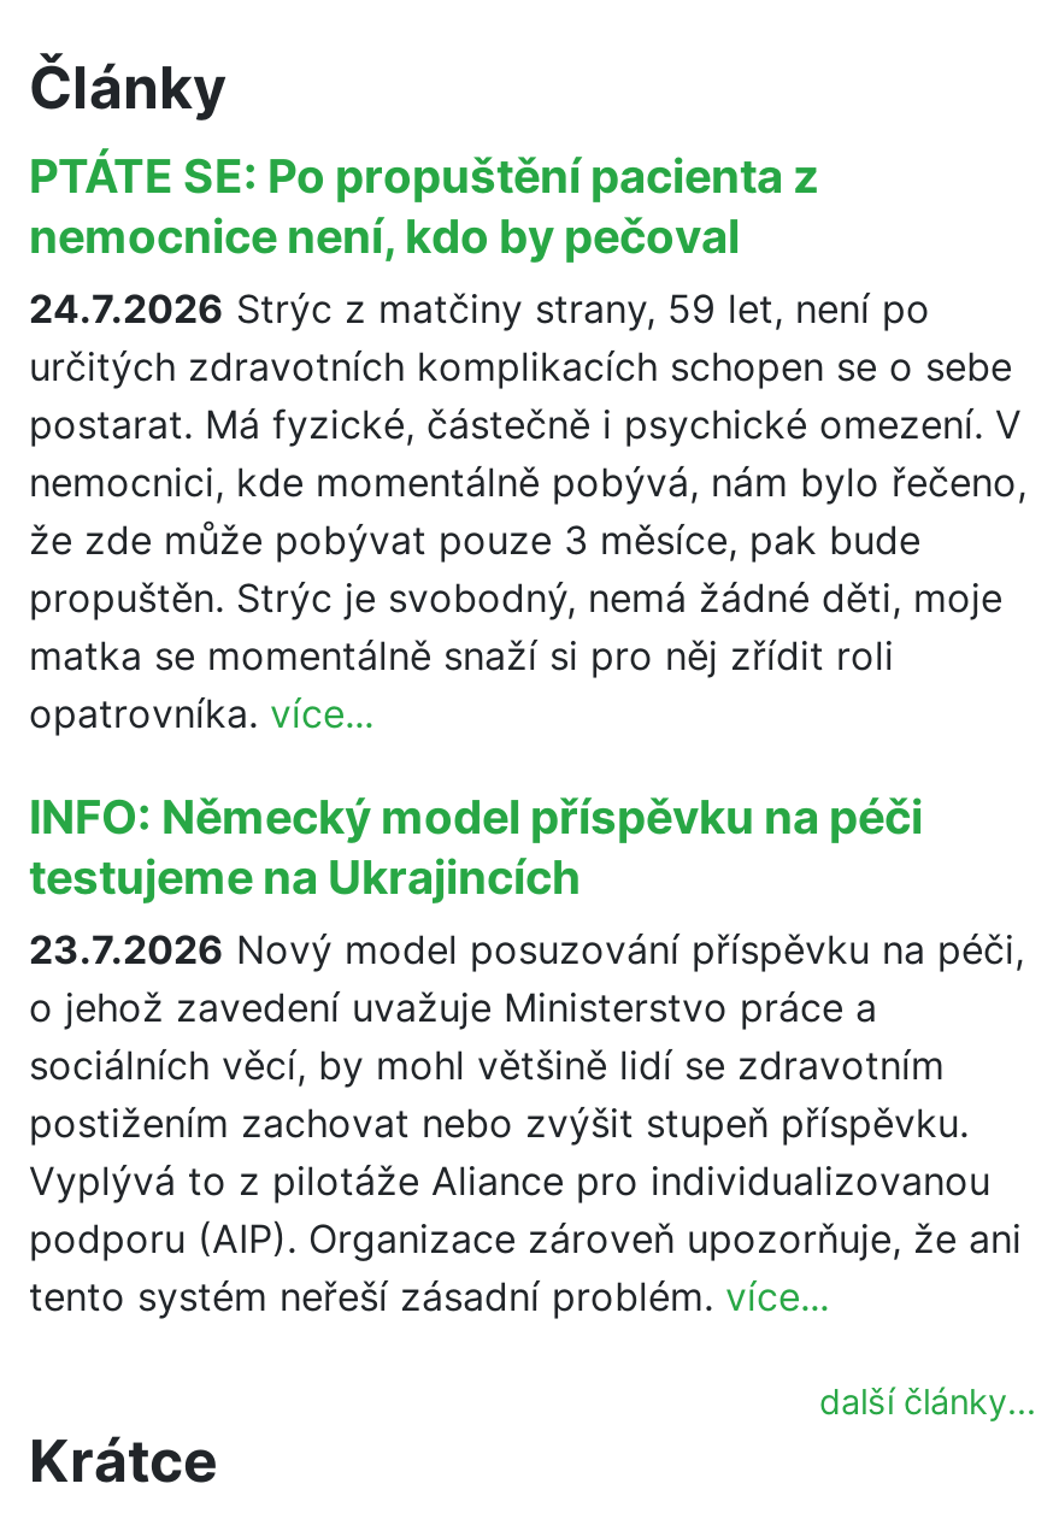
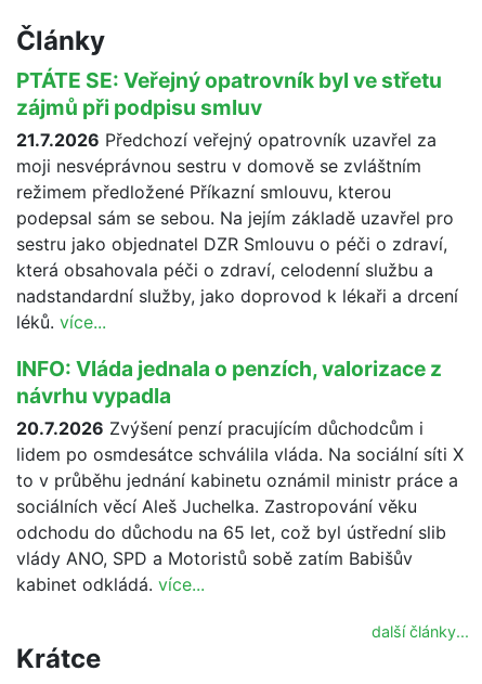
- PTÁTE SE: Po propuštění pacienta z
- nemocnice není, kdo by pečoval
- 24.7.2026 Strýc z matčiny strany, 59 let, není po
- určitých zdravotních komplikacích schopen se o sebe
- postarat. Má fyzické, částečně i psychické omezení. V
- nemocnici, kde momentálně pobývá, nám bylo řečeno,
- že zde může pobývat pouze 3 měsíce, pak bude
- propuštěn. Strýc je svobodný, nemá žádné děti, moje
- matka se momentálně snaží si pro něj zřídit roli
- opatrovníka. více...
+ PTÁTE SE: Veřejný opatrovník byl ve střetu
+ zájmů při podpisu smluv
+ 21.7.2026 Předchozí veřejný opatrovník uzavřel za
+ moji nesvéprávnou sestru v domově se zvláštním
+ režimem předložené Příkazní smlouvu, kterou
+ podepsal sám se sebou. Na jejím základě uzavřel pro
+ sestru jako objednatel DZR Smlouvu o péči o zdraví,
+ která obsahovala péči o zdraví, celodenní službu a
+ nadstandardní služby, jako doprovod k lékaři a drcení
+ léků. více...

- INFO: Německý model příspěvku na péči
- testujeme na Ukrajincích
- 23.7.2026 Nový model posuzování příspěvku na péči,
- o jehož zavedení uvažuje Ministerstvo práce a
- sociálních věcí, by mohl většině lidí se zdravotním
- postižením zachovat nebo zvýšit stupeň příspěvku.
- Vyplývá to z pilotáže Aliance pro individualizovanou
- podporu (AIP). Organizace zároveň upozorňuje, že ani
- tento systém neřeší zásadní problém. více...
+ INFO: Vláda jednala o penzích, valorizace z
+ návrhu vypadla
+ 20.7.2026 Zvýšení penzí pracujícím důchodcům i
+ lidem po osmdesátce schválila vláda. Na sociální síti X
+ to v průběhu jednání kabinetu oznámil ministr práce a
+ sociálních věcí Aleš Juchelka. Zastropování věku
+ odchodu do důchodu na 65 let, což byl ústřední slib
+ vlády ANO, SPD a Motoristů sobě zatím Babišův
+ kabinet odkládá. více...
